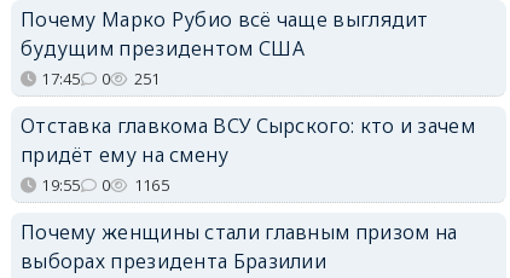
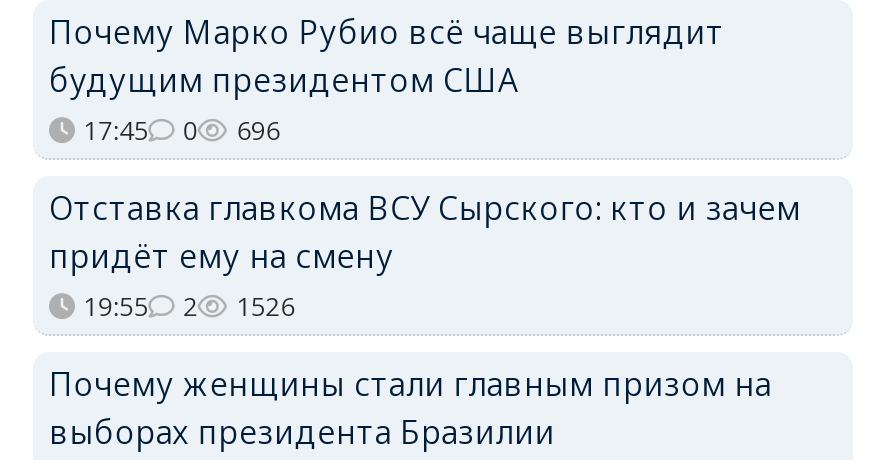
- 17:45 0 251
+ 17:45 0 696

- 0
+ 2

- 1165
+ 1526
